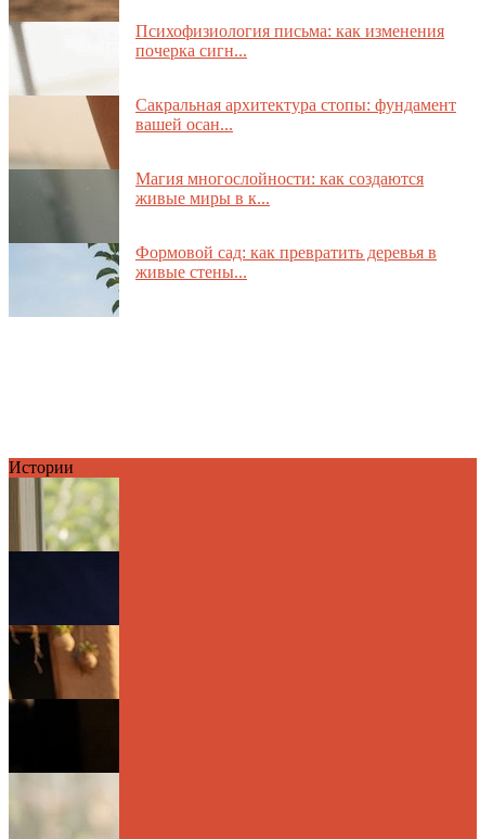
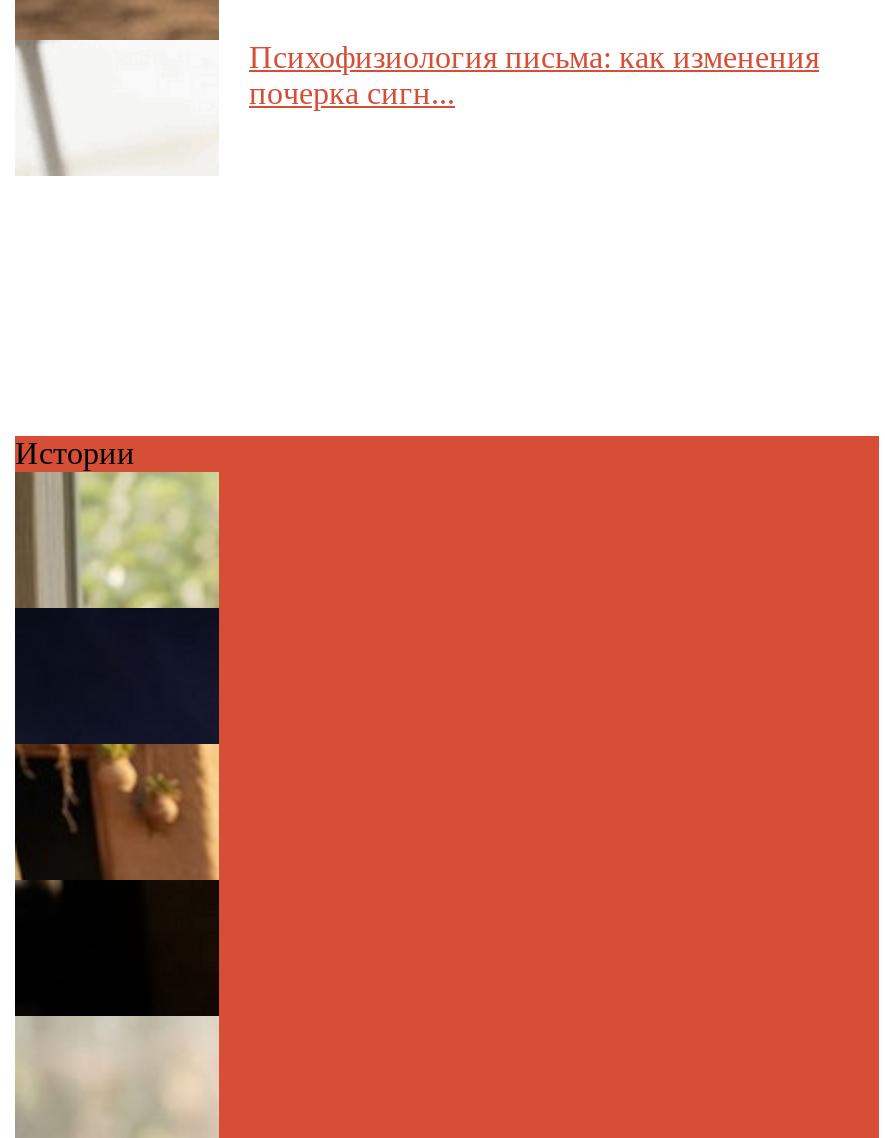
- [image]
- Сакральная архитектура стопы: фундамент
- вашей осан...
- Магия многослойности: как создаются
- живые миры в к...
- Формовой сад: как превратить деревья в
- живые стены...
